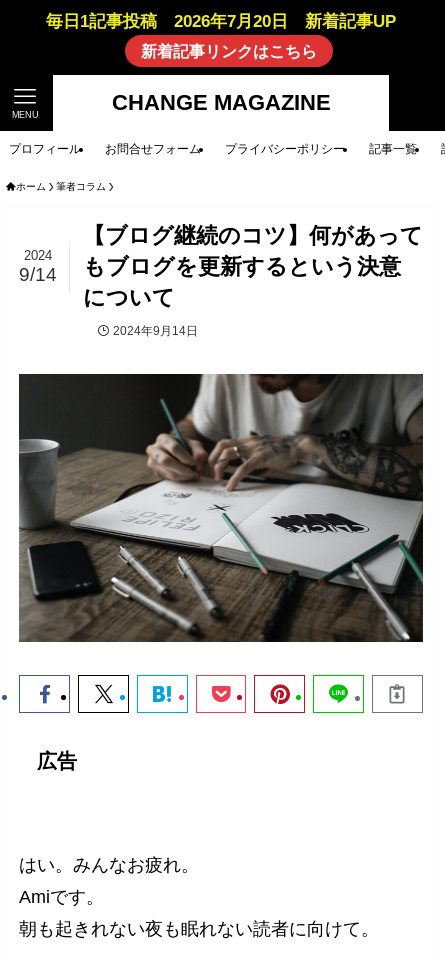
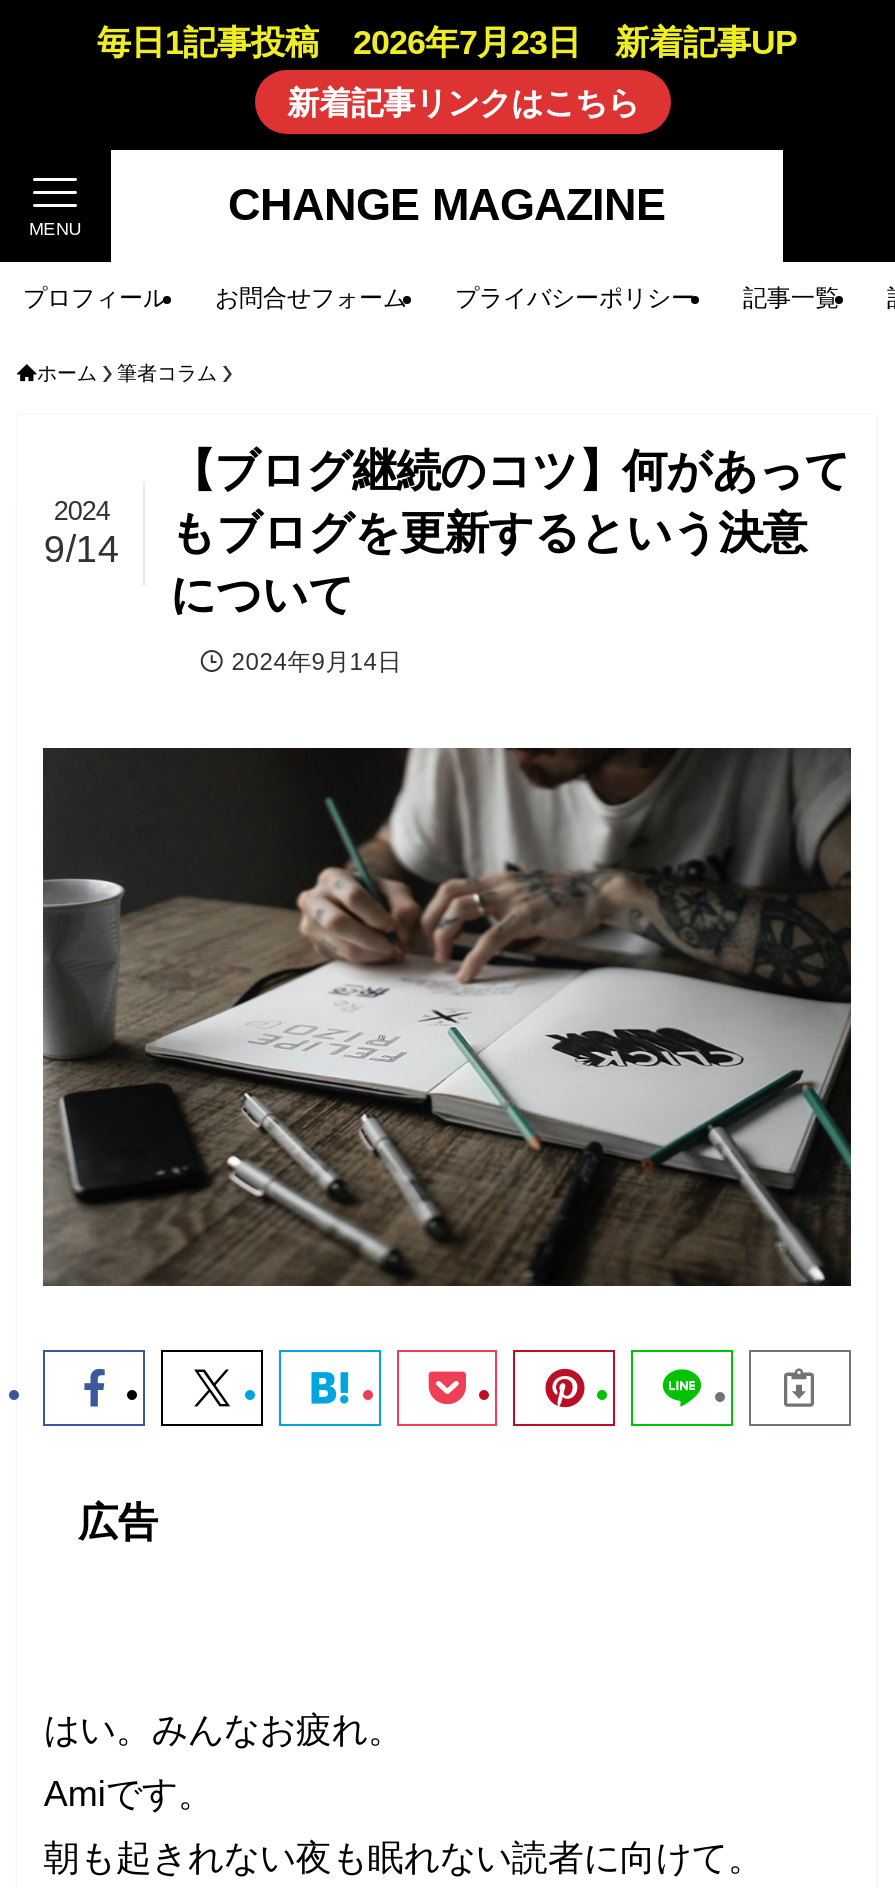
- 毎日1記事投稿 2026年7月20日 新着記事UP
+ 毎日1記事投稿 2026年7月23日 新着記事UP
